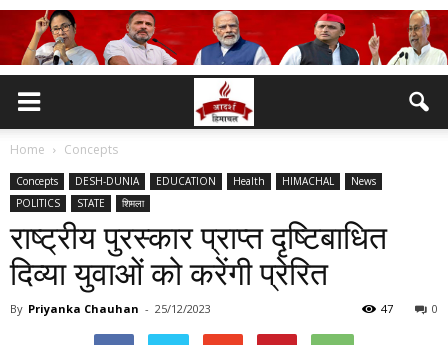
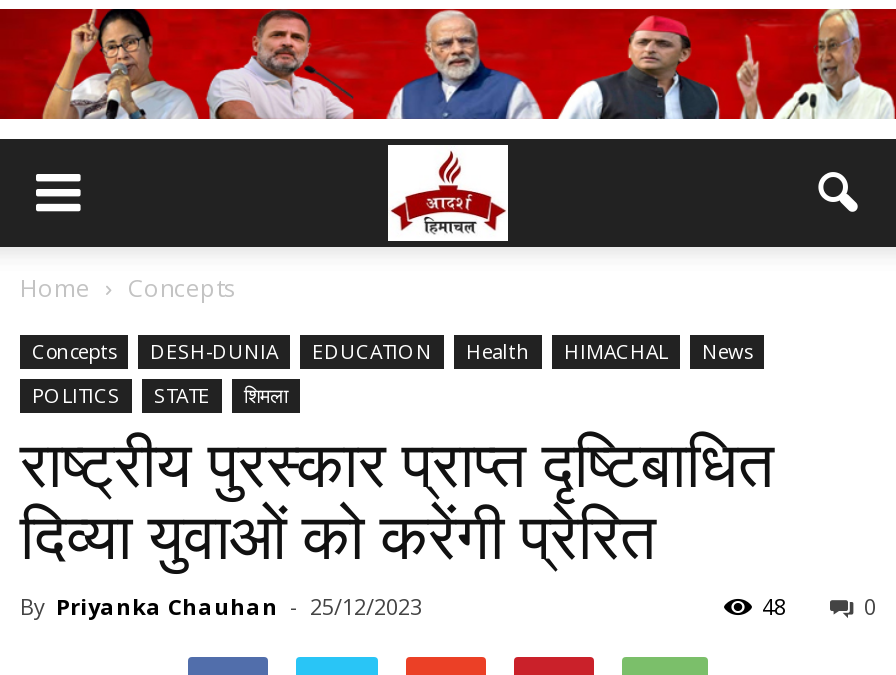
- 47
+ 48
